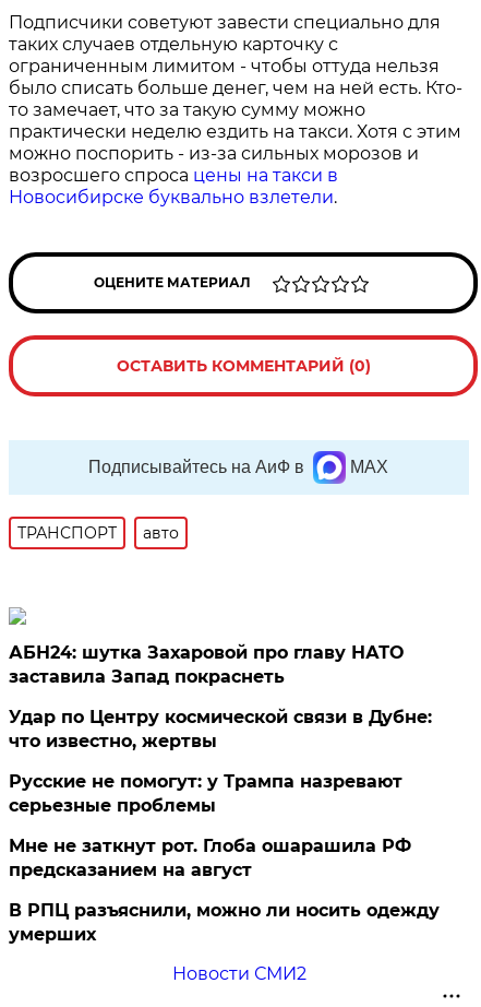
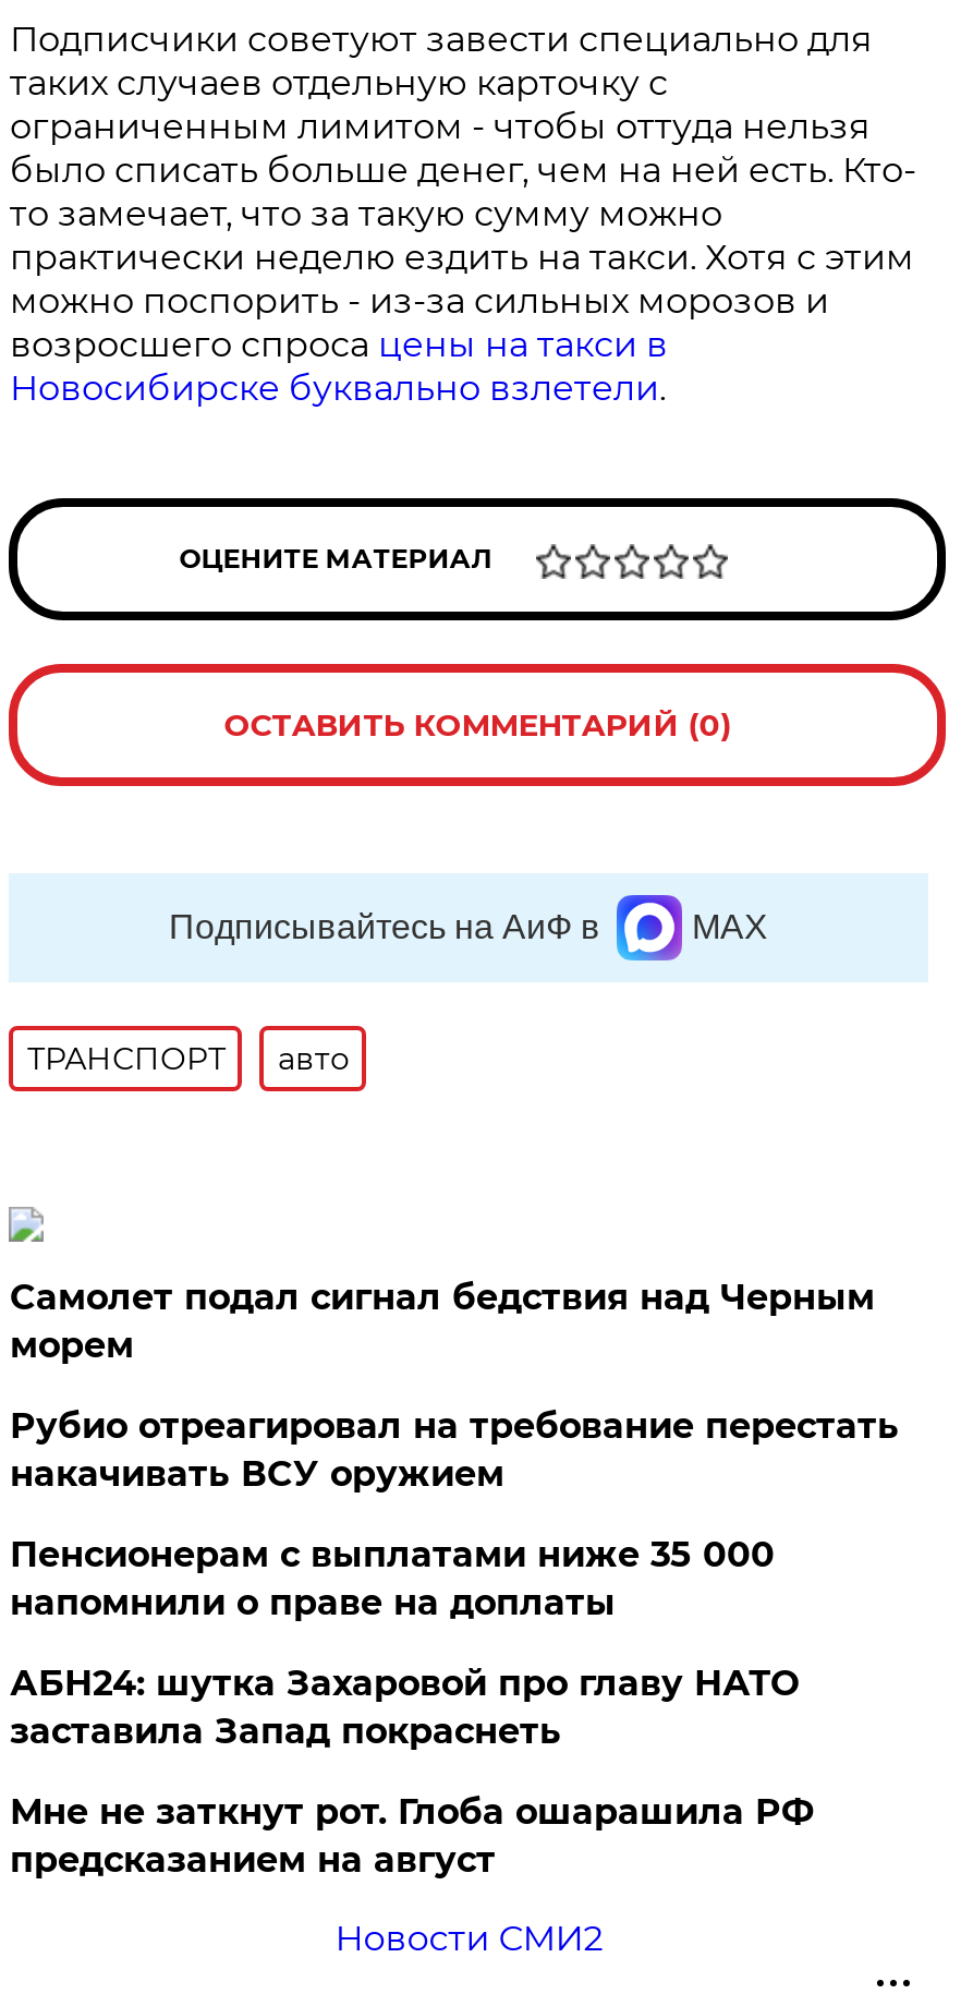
+ Самолет подал сигнал бедствия над Черным
+ морем
+ Рубио отреагировал на требование перестать
+ накачивать ВСУ оружием
+ Пенсионерам с выплатами ниже 35 000
+ напомнили о праве на доплаты

moved down: АБН24: шутка Захаровой про главу НАТО | заставила Запад покраснеть

- Удар по Центру космической связи в Дубне:
- что известно, жертвы
- Русские не помогут: у Трампа назревают
- серьезные проблемы

moved down: Мне не заткнут рот. Глоба ошарашила РФ | предсказанием на август

- В РПЦ разъяснили, можно ли носить одежду
- умерших
